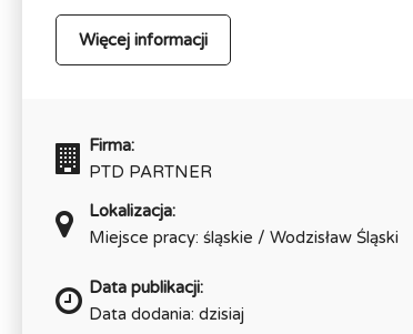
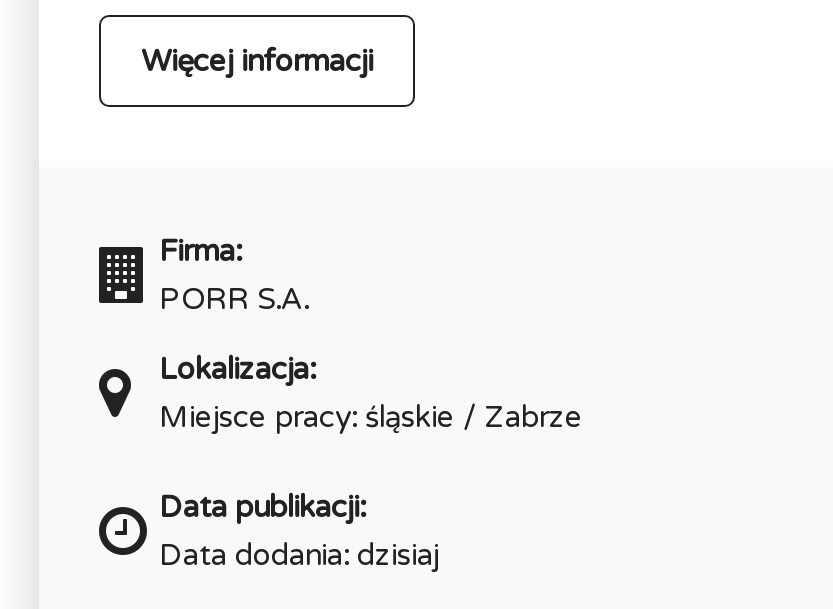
- PTD PARTNER
+ PORR S.A.

- Miejsce pracy: śląskie / Wodzisław Śląski
+ Miejsce pracy: śląskie / Zabrze
